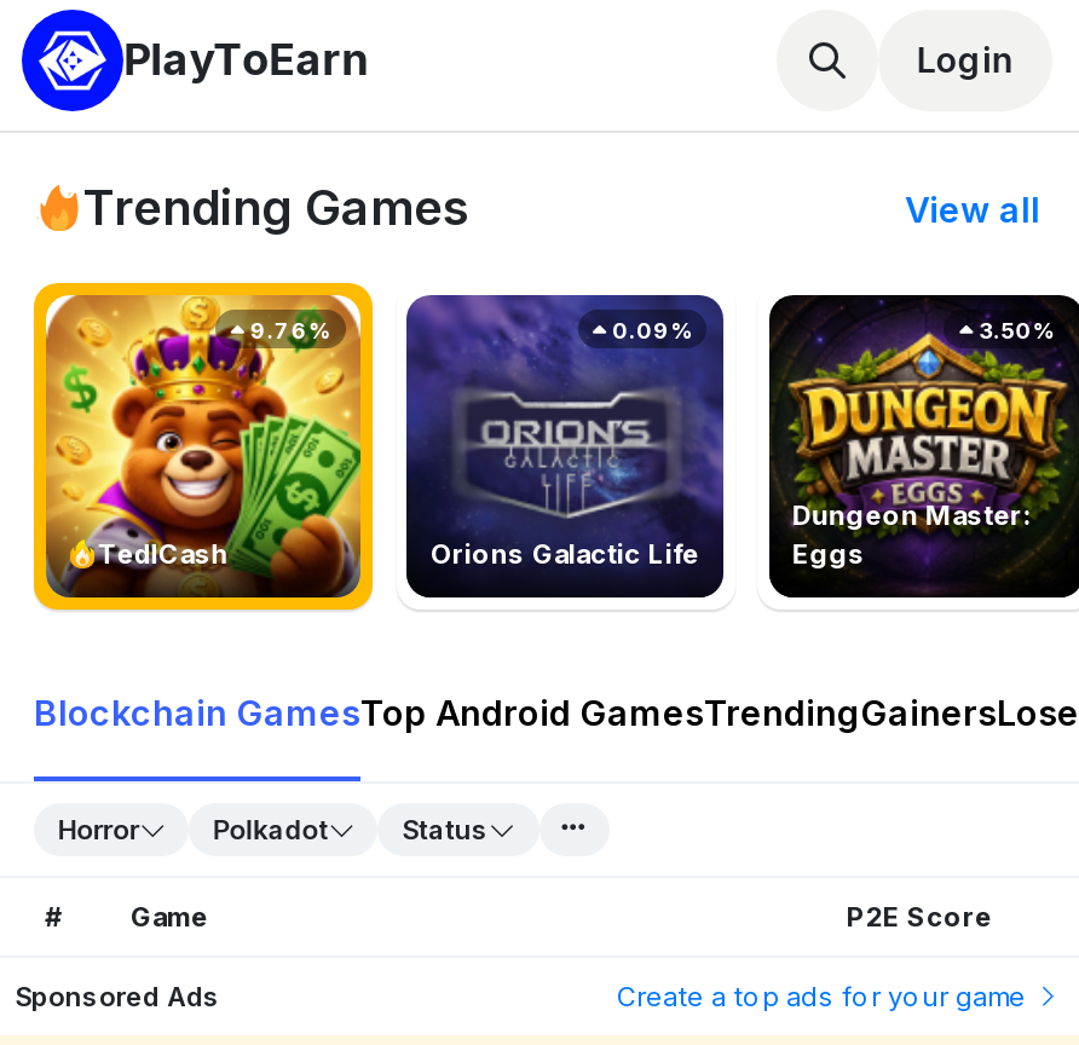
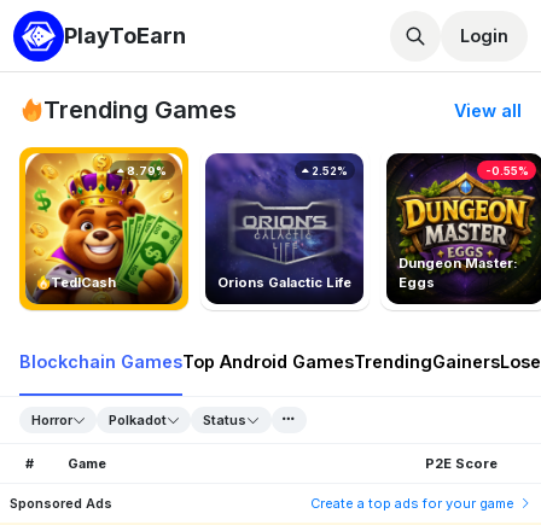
- 9.76%
+ 8.79%

- 0.09%
+ 2.52%

- 3.50%
+ -0.55%
